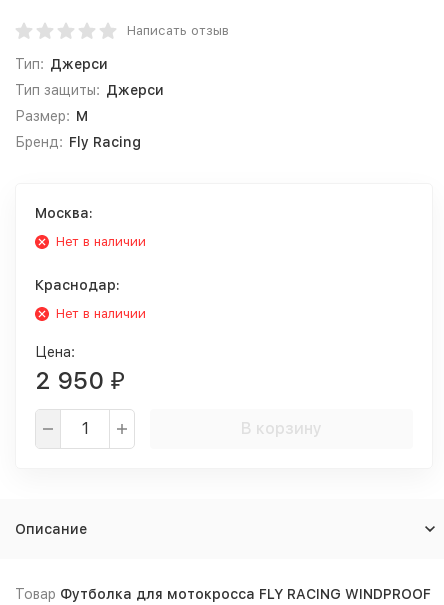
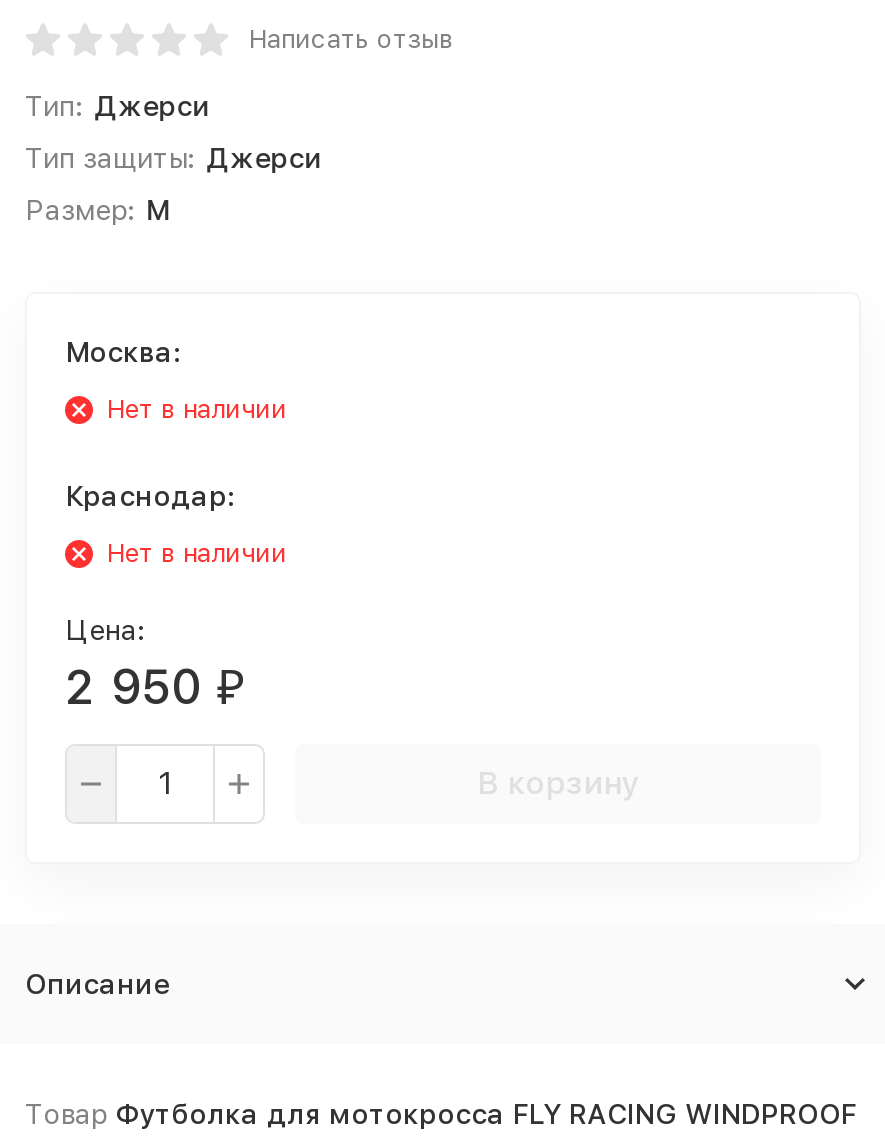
- Бренд: Fly Racing
